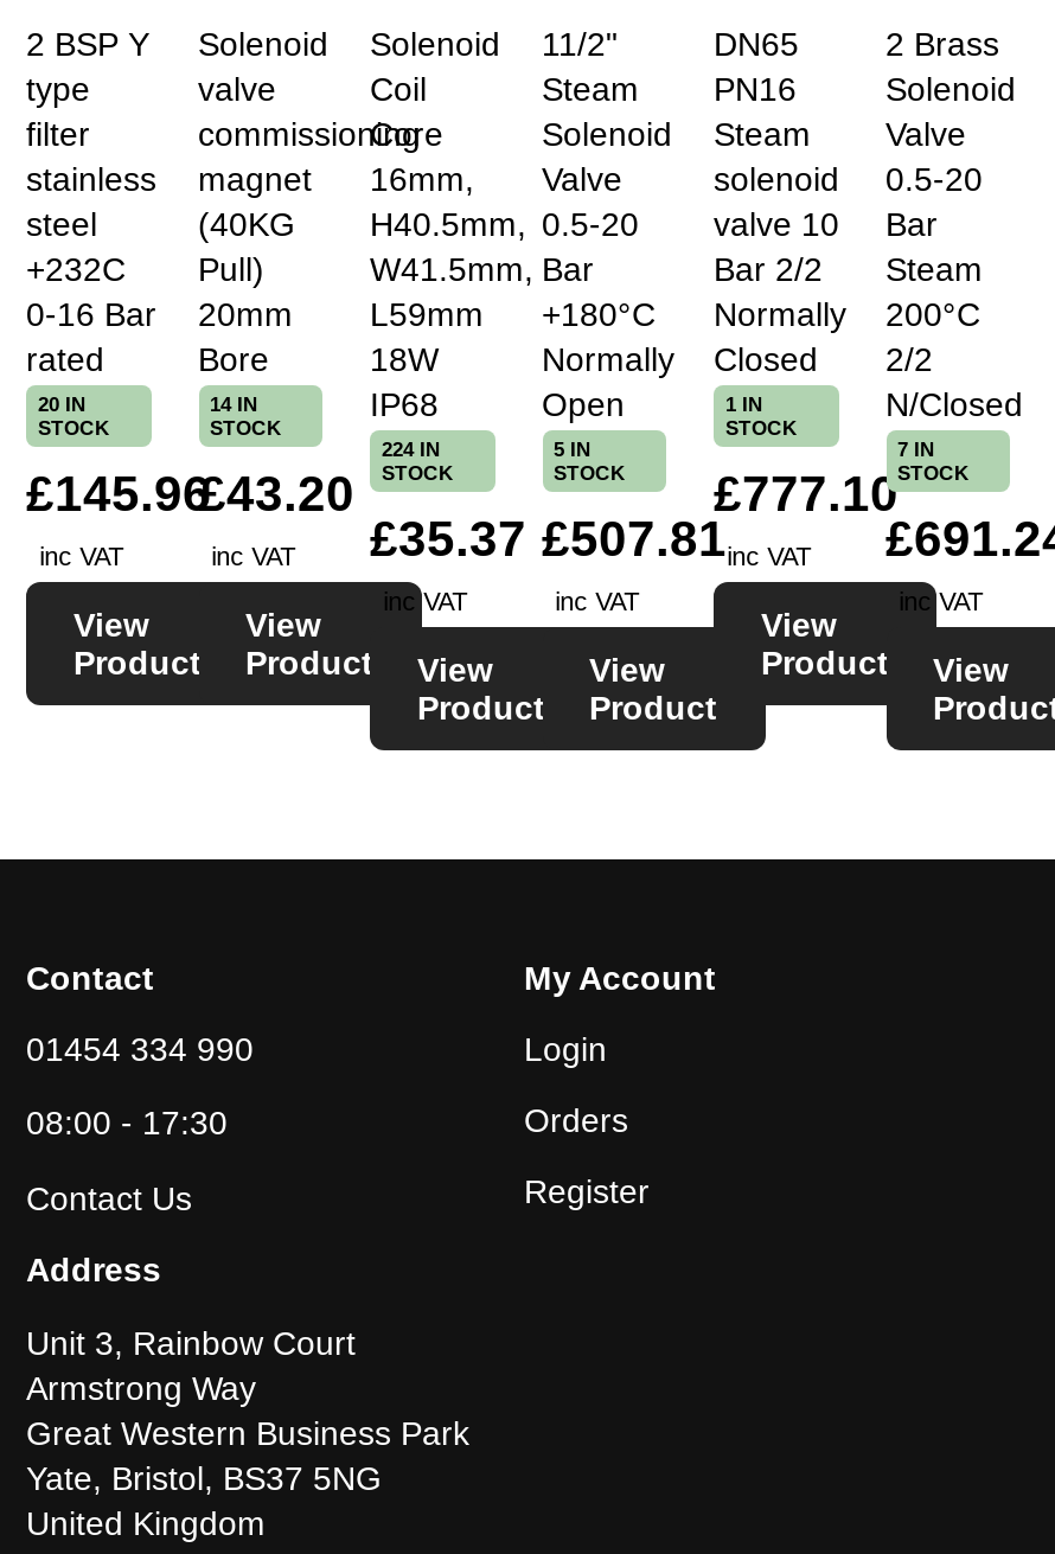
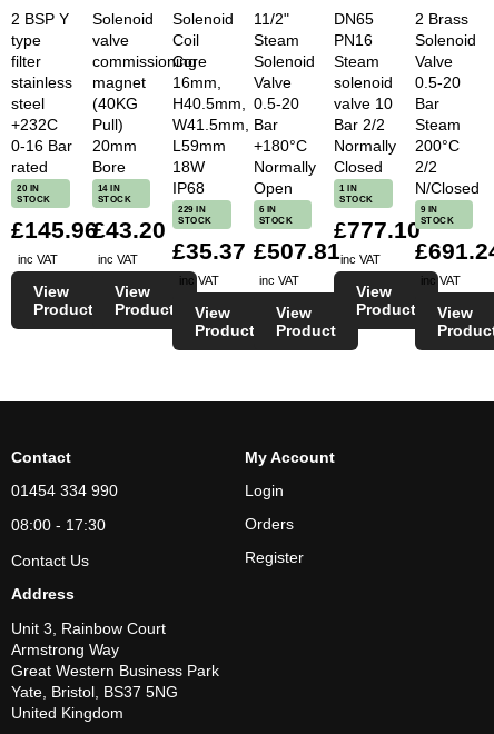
- 224 IN
+ 229 IN

- 5 IN
+ 6 IN

- 7 IN
+ 9 IN
